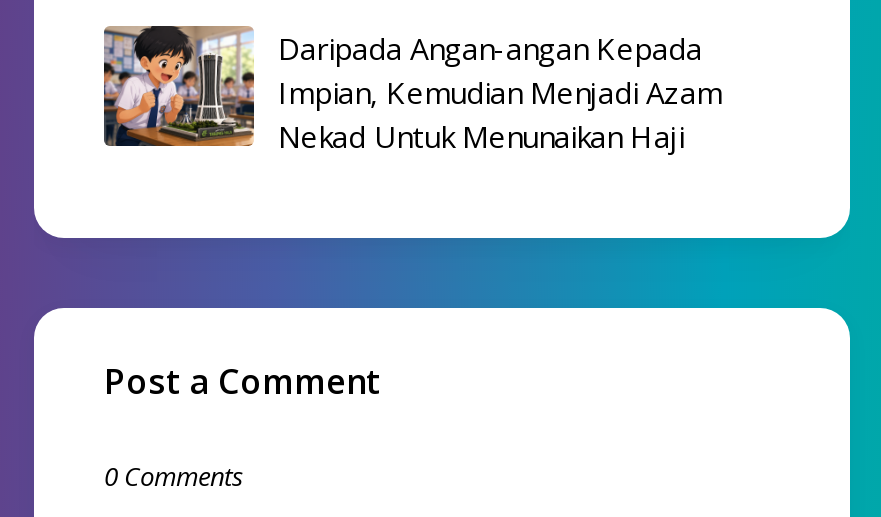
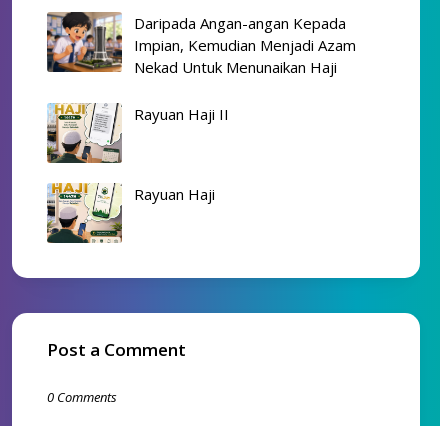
+ [image]
+ Rayuan Haji II

+ [image]
+ Rayuan Haji
